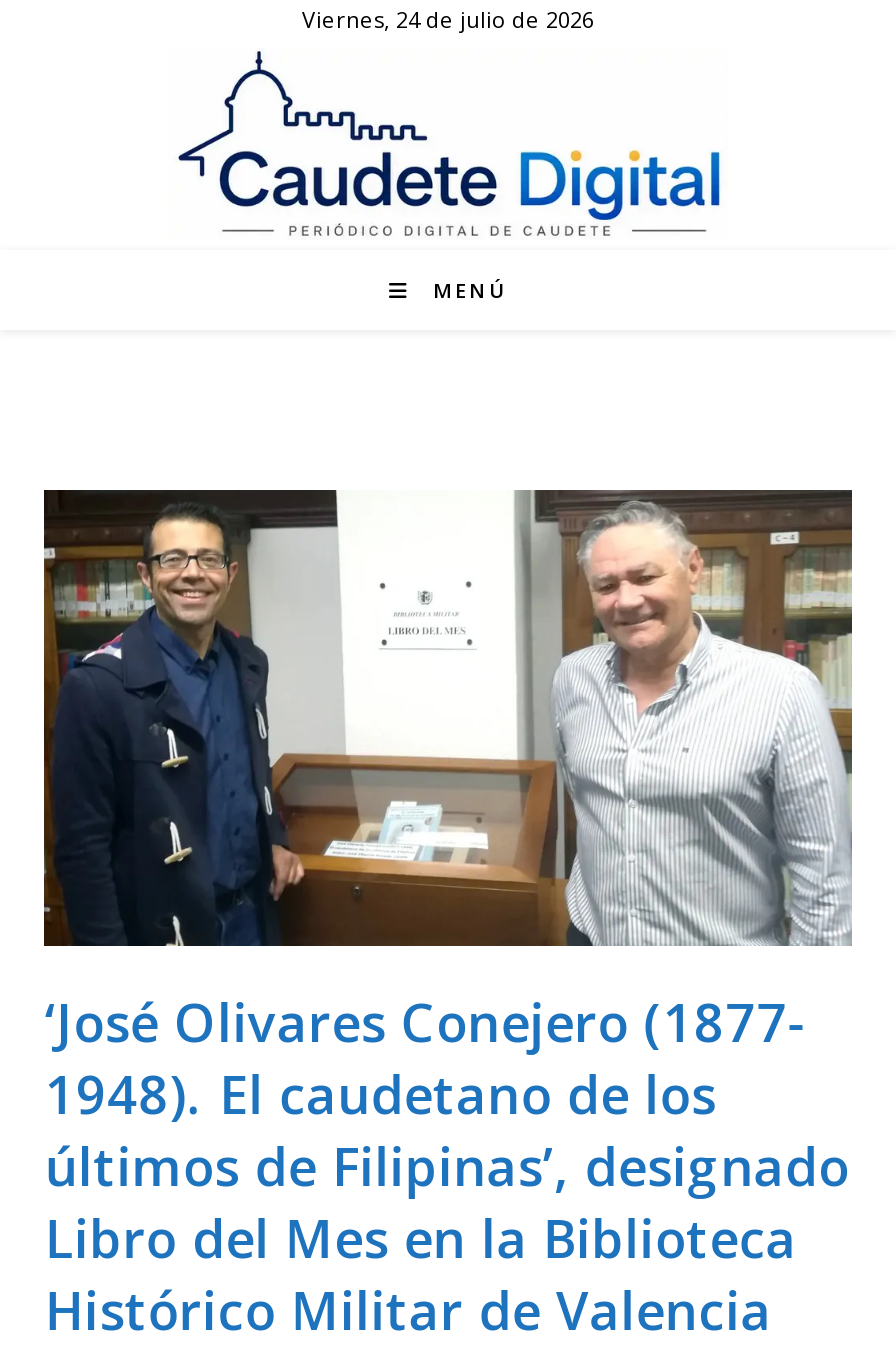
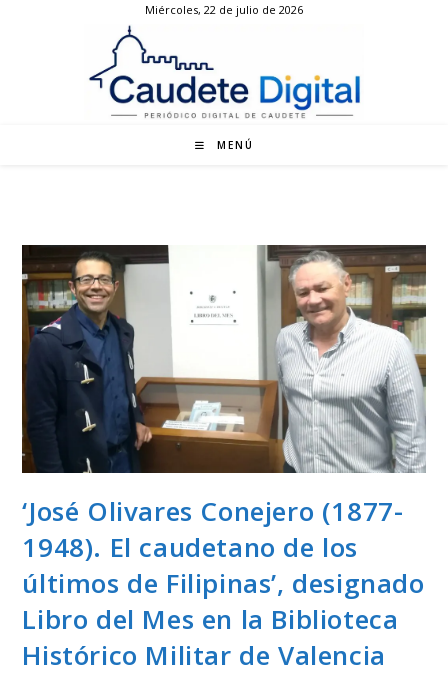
- Viernes, 24 de julio de 2026
+ Miércoles, 22 de julio de 2026
